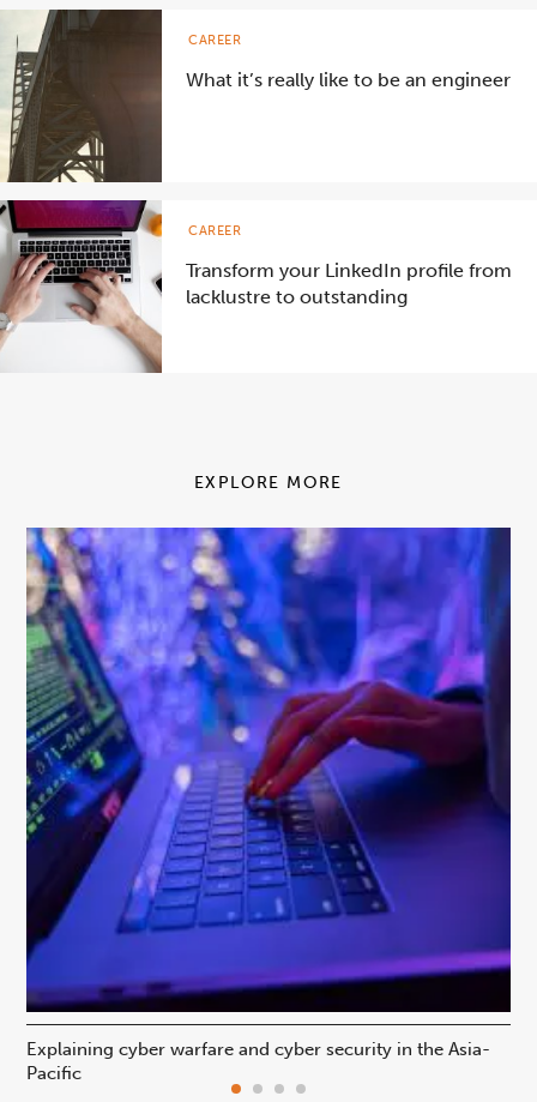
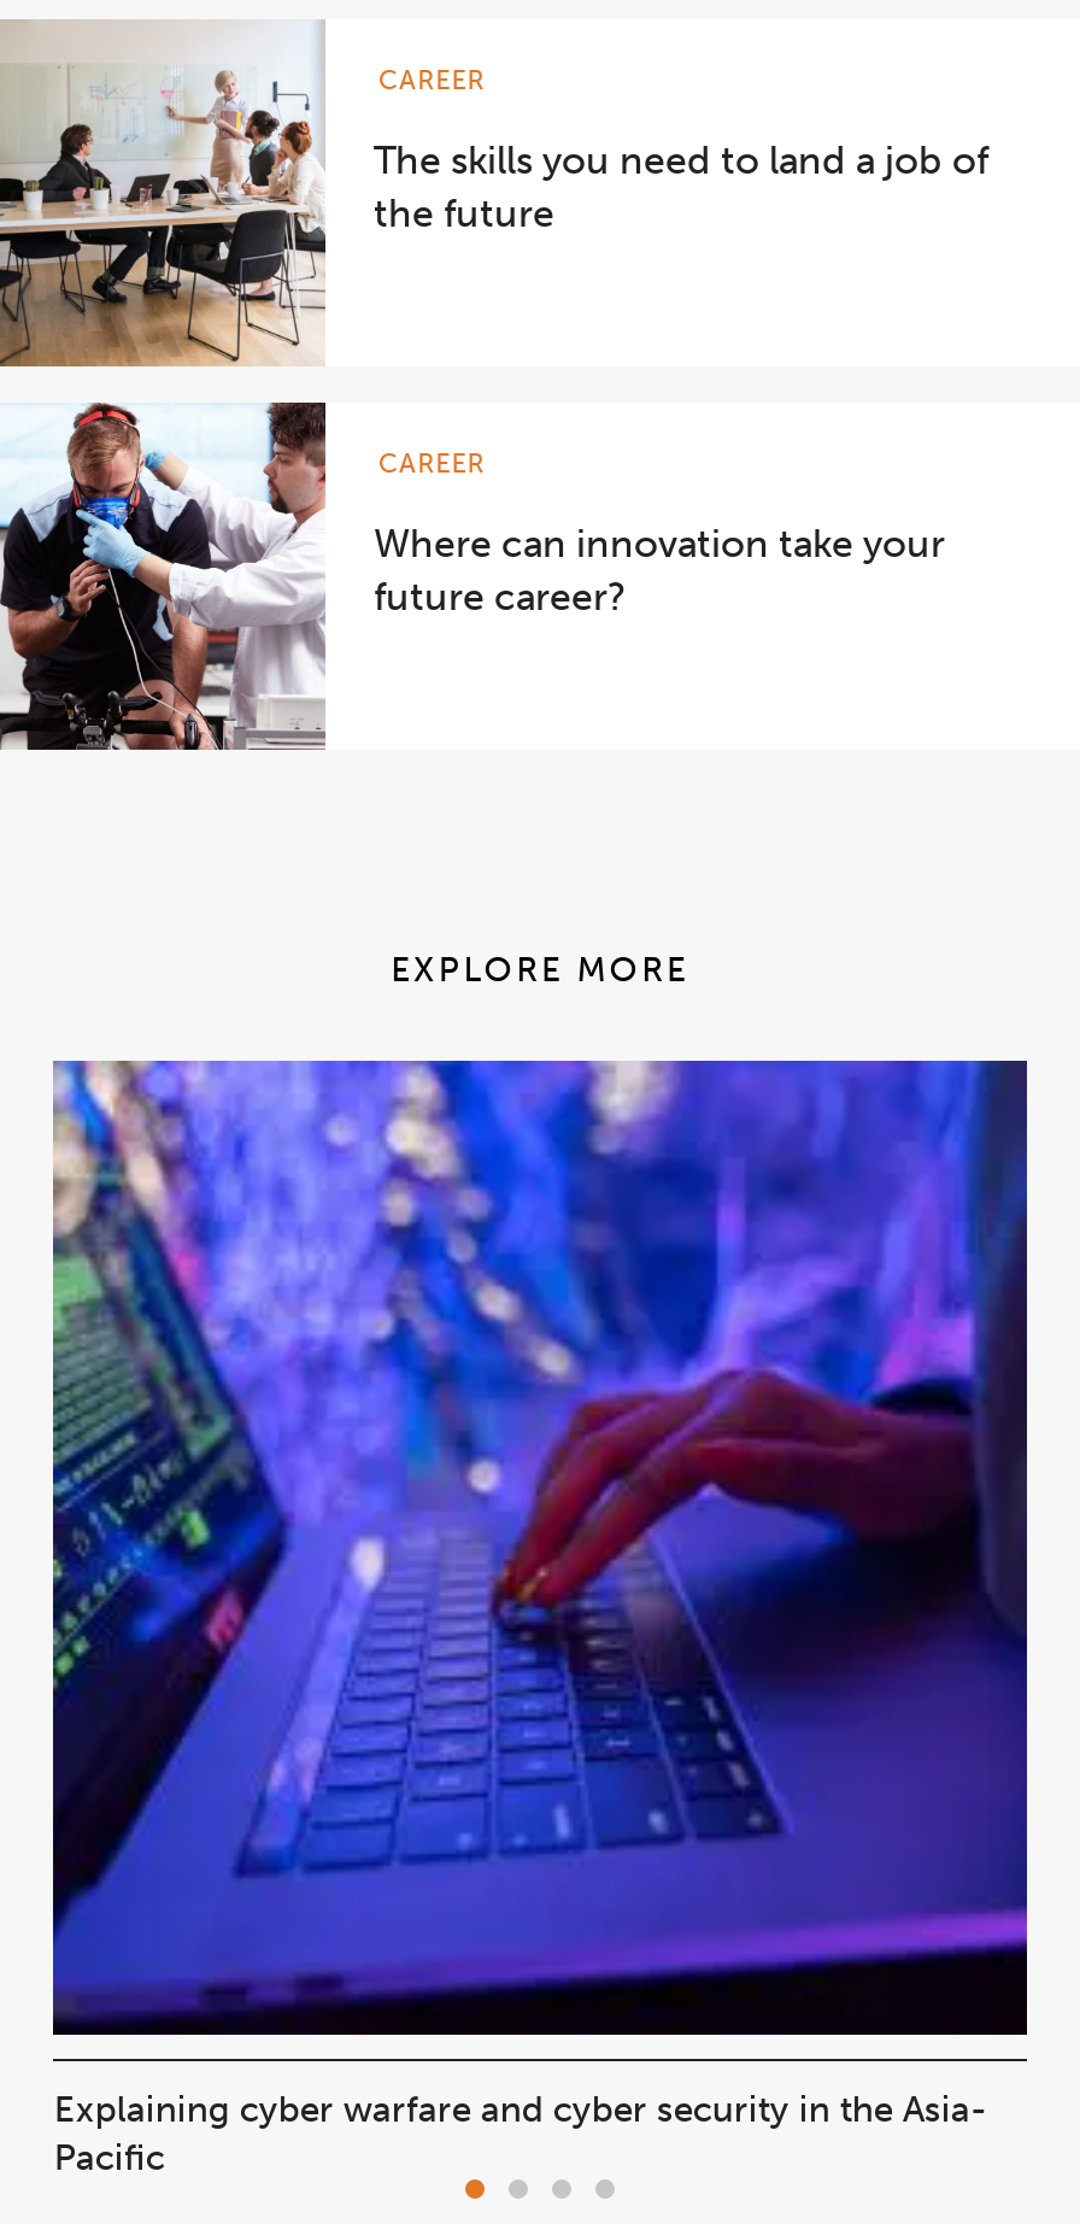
- [image]
- What it’s really like to be an engineer
+ [image]
+ The skills you need to land a job of
+ the future

- [image]
- Transform your LinkedIn profile from
- lacklustre to outstanding
+ [image]
+ Where can innovation take your
+ future career?
